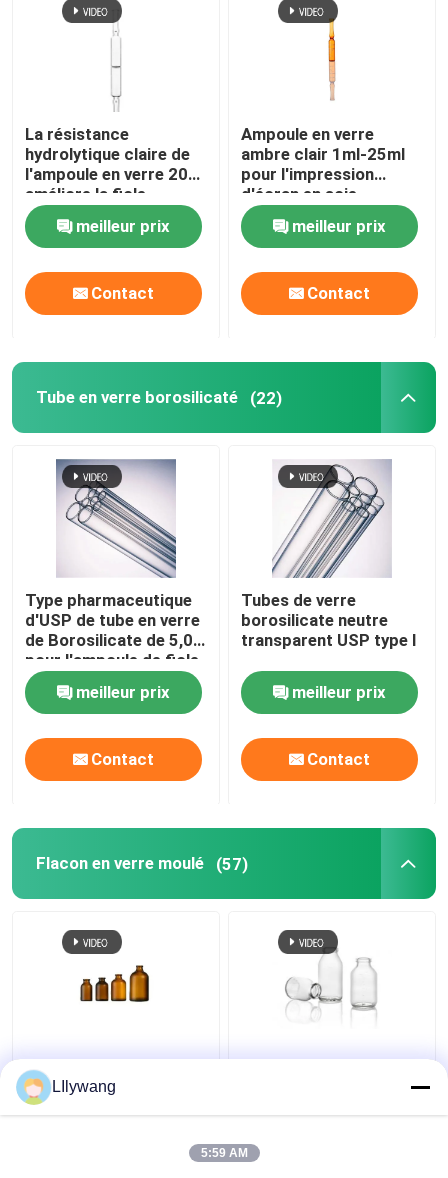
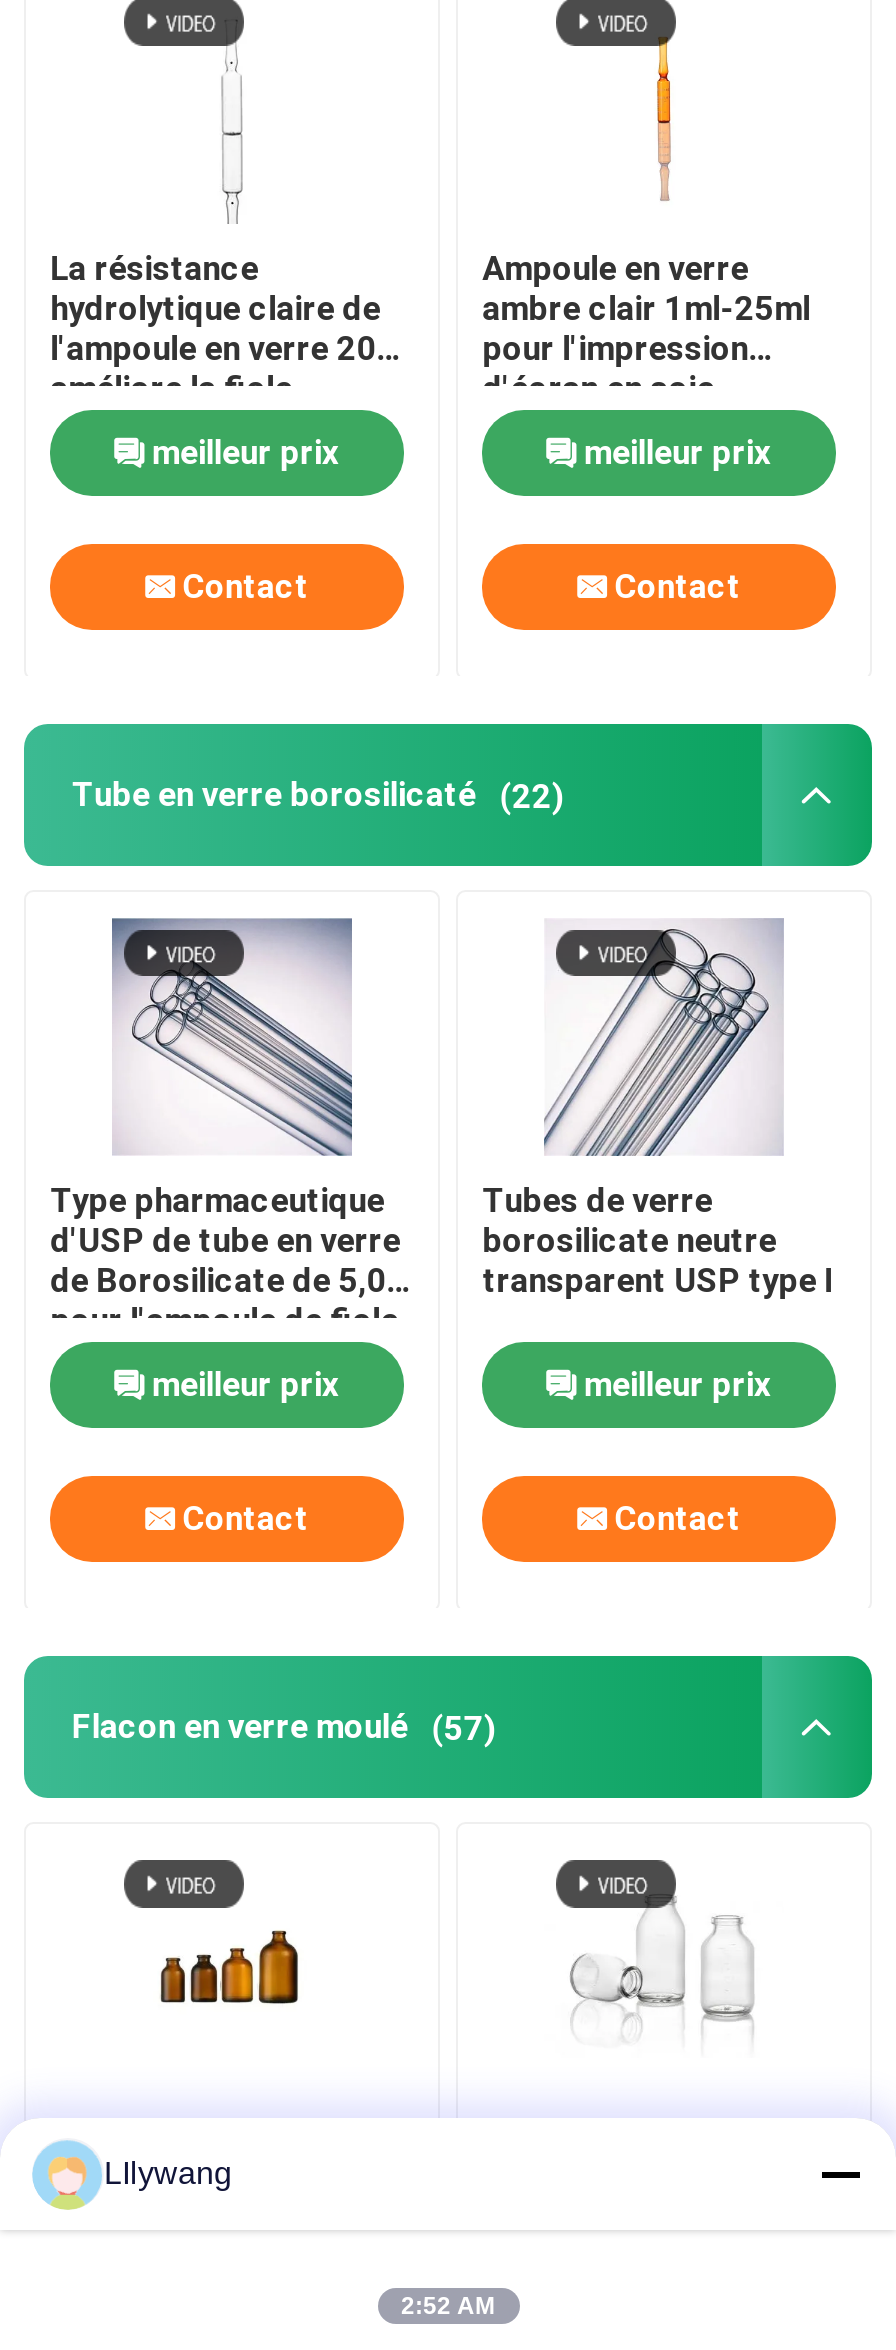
- 5:59 AM
+ 2:52 AM
